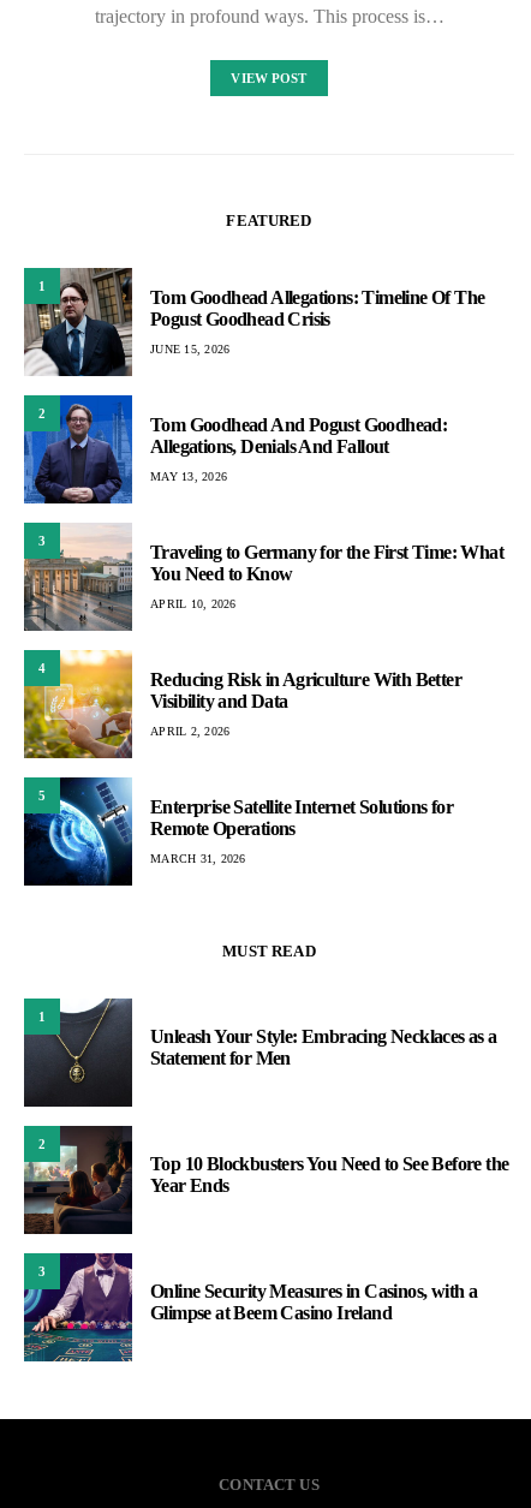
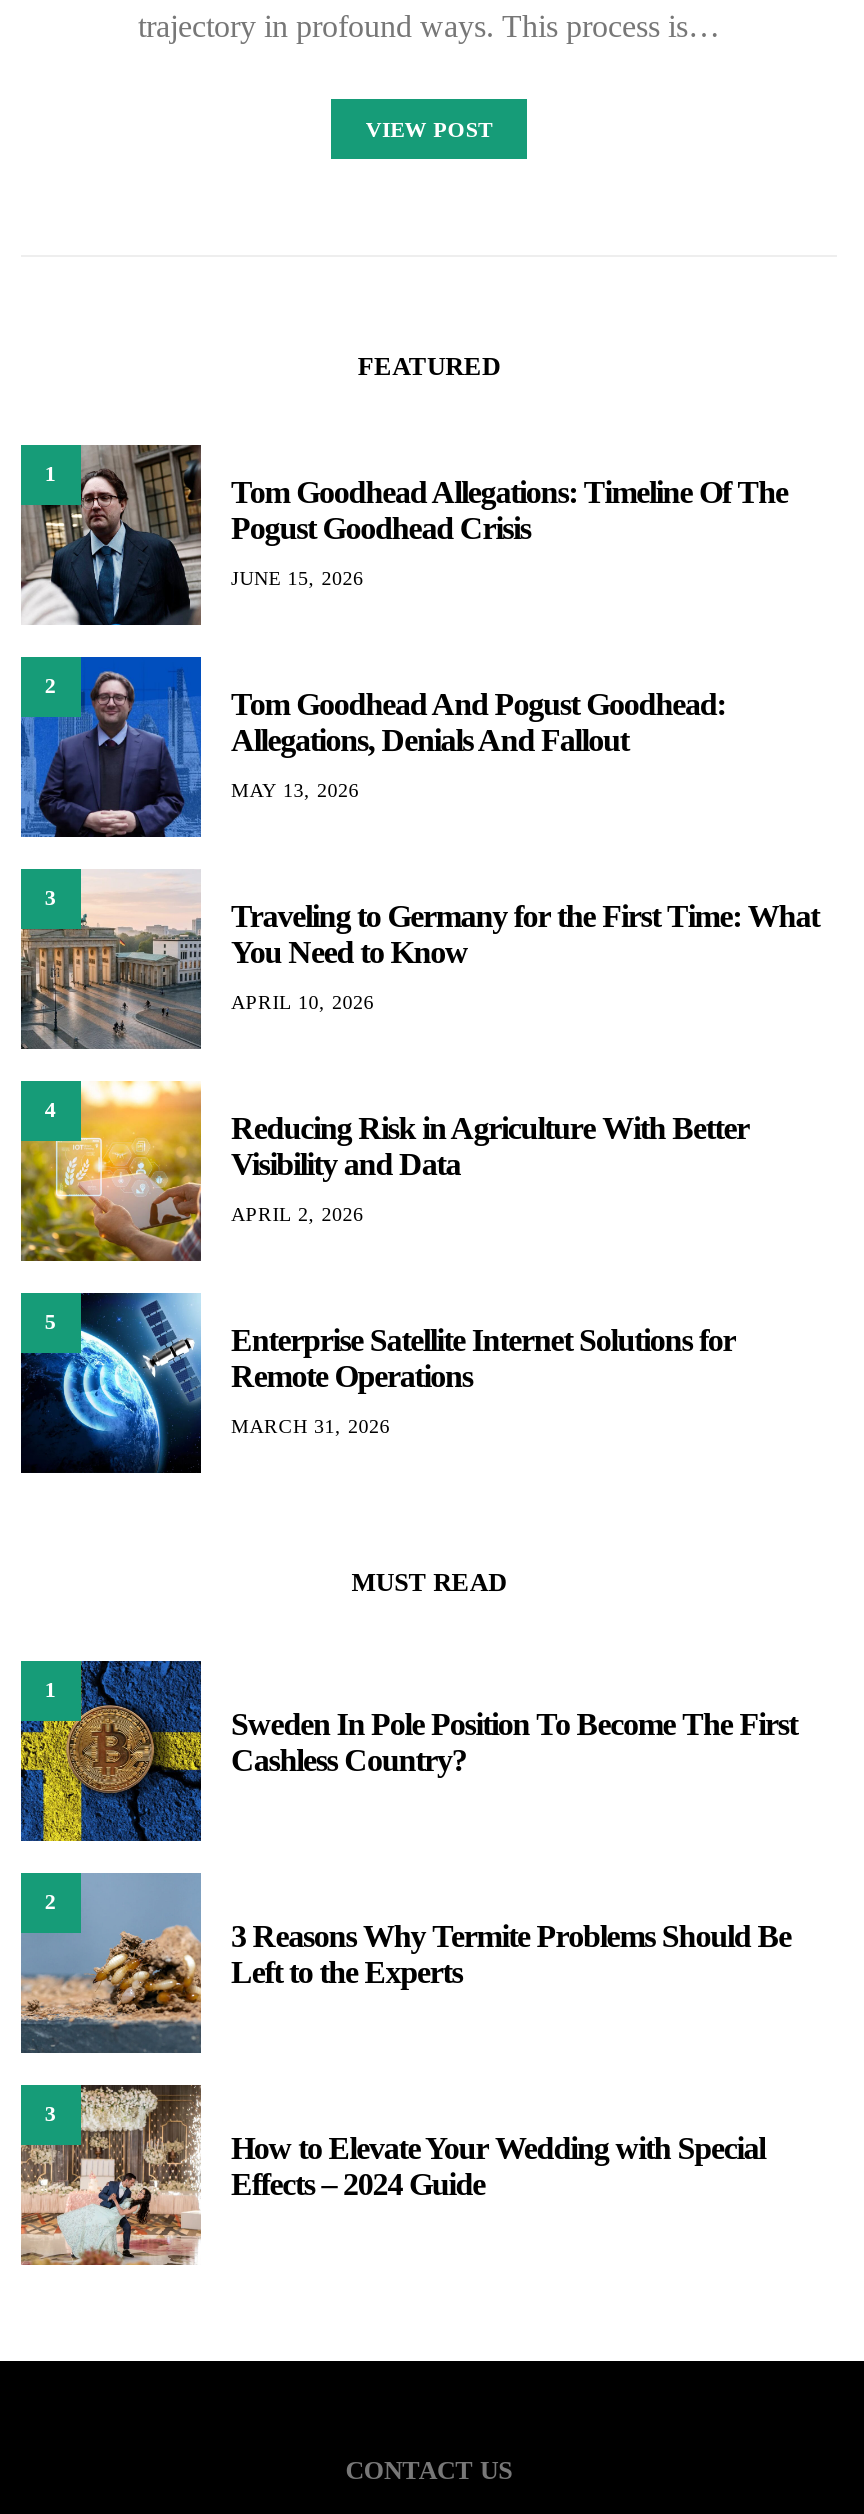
- [image]
- Unleash Your Style: Embracing Necklaces as a
- Statement for Men
+ [image]
+ Sweden In Pole Position To Become The First
+ Cashless Country?

- [image]
- Top 10 Blockbusters You Need to See Before the
- Year Ends
+ [image]
+ 3 Reasons Why Termite Problems Should Be
+ Left to the Experts

- [image]
- Online Security Measures in Casinos, with a
- Glimpse at Beem Casino Ireland
+ [image]
+ How to Elevate Your Wedding with Special
+ Effects – 2024 Guide
